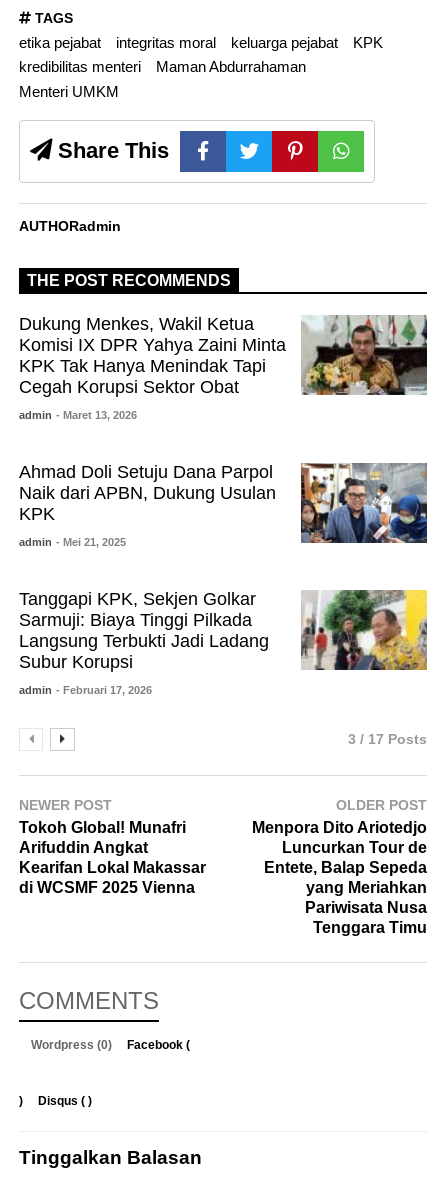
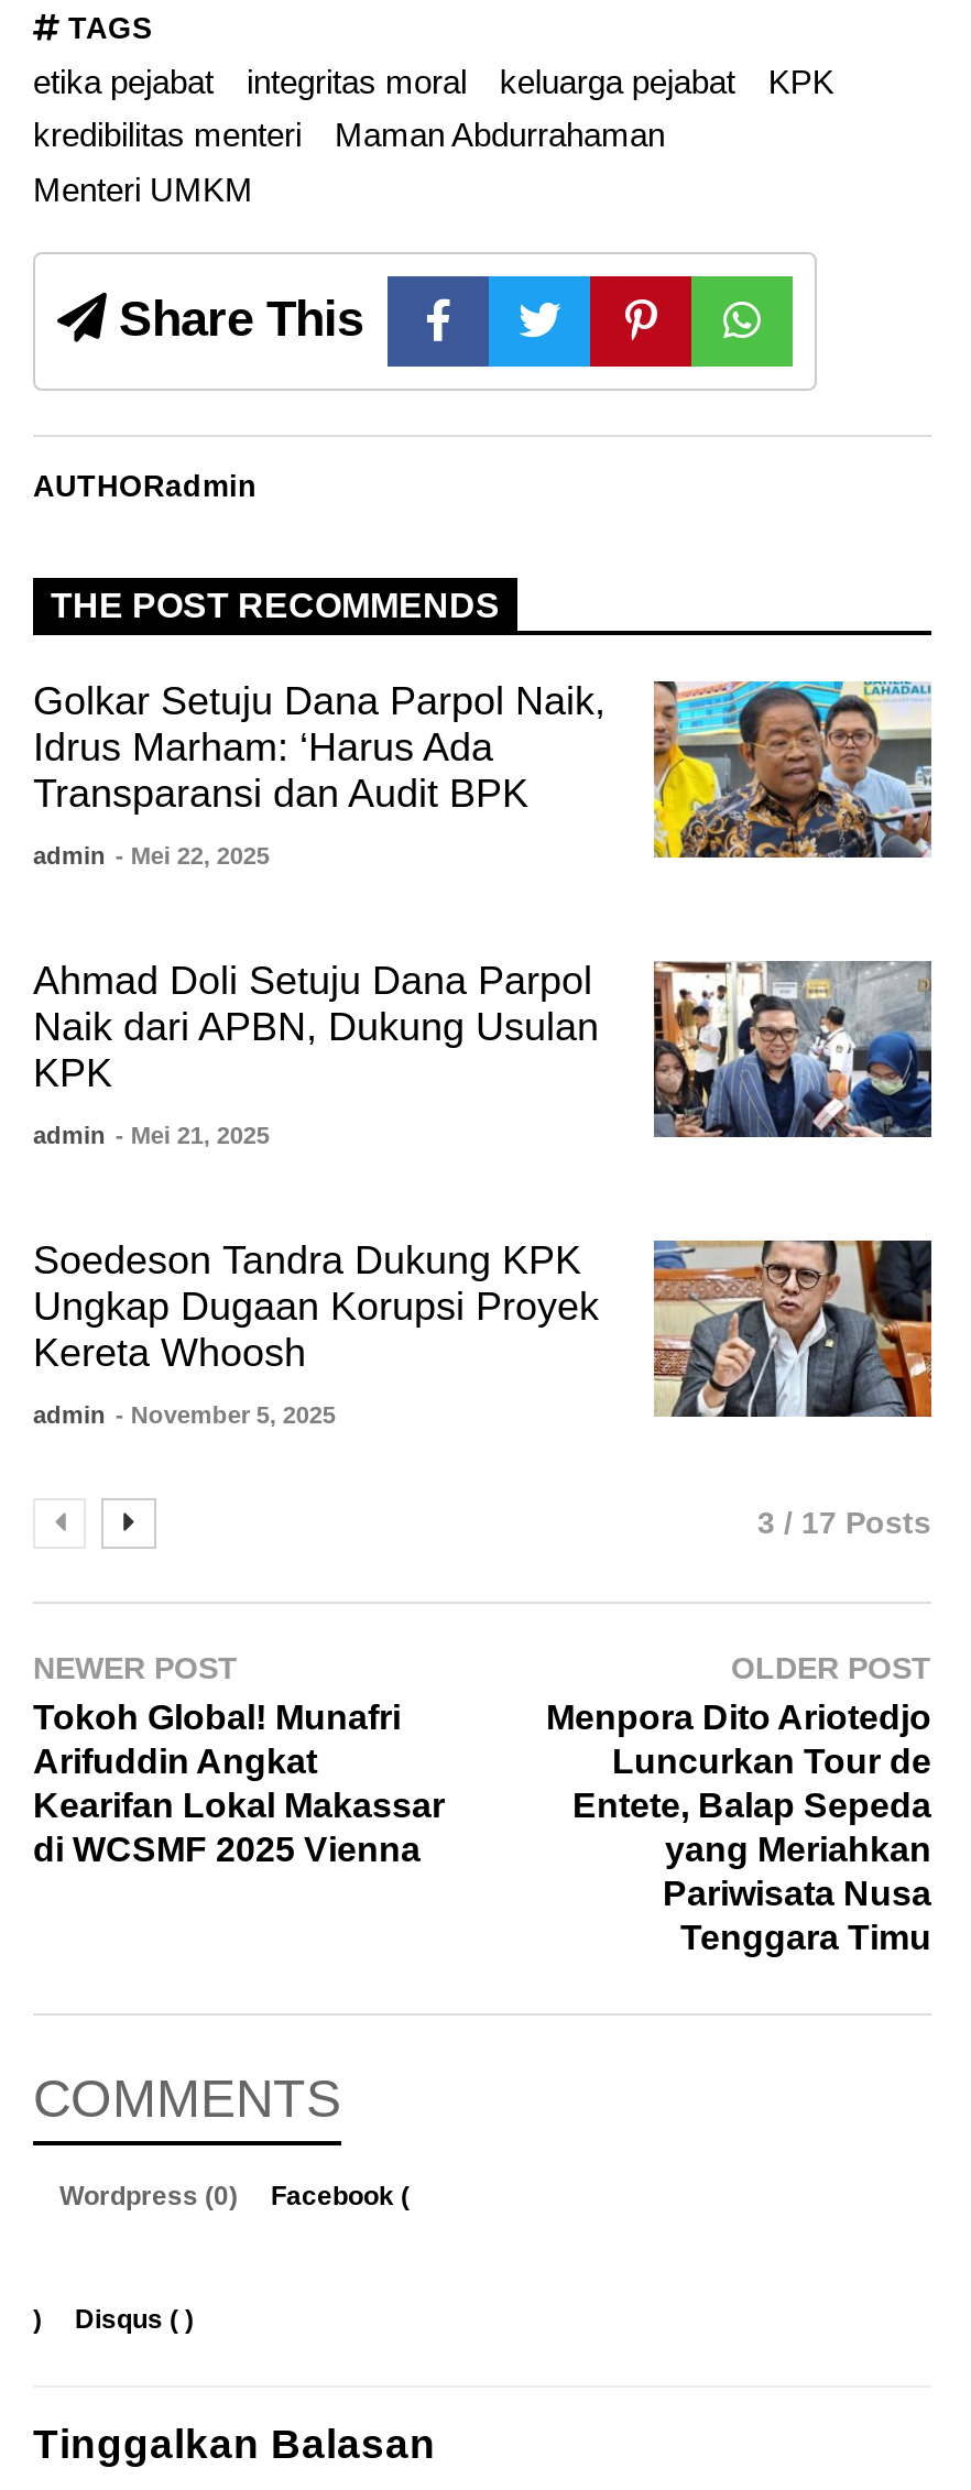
- [image]
- Dukung Menkes, Wakil Ketua
- Komisi IX DPR Yahya Zaini Minta
- KPK Tak Hanya Menindak Tapi
- Cegah Korupsi Sektor Obat
+ [image]
+ Golkar Setuju Dana Parpol Naik,
+ Idrus Marham: ‘Harus Ada
+ Transparansi dan Audit BPK

- admin - Maret 13, 2026
+ admin - Mei 22, 2025

- [image]
- Tanggapi KPK, Sekjen Golkar
- Sarmuji: Biaya Tinggi Pilkada
- Langsung Terbukti Jadi Ladang
- Subur Korupsi
+ [image]
+ Soedeson Tandra Dukung KPK
+ Ungkap Dugaan Korupsi Proyek
+ Kereta Whoosh

- admin - Februari 17, 2026
+ admin - November 5, 2025
